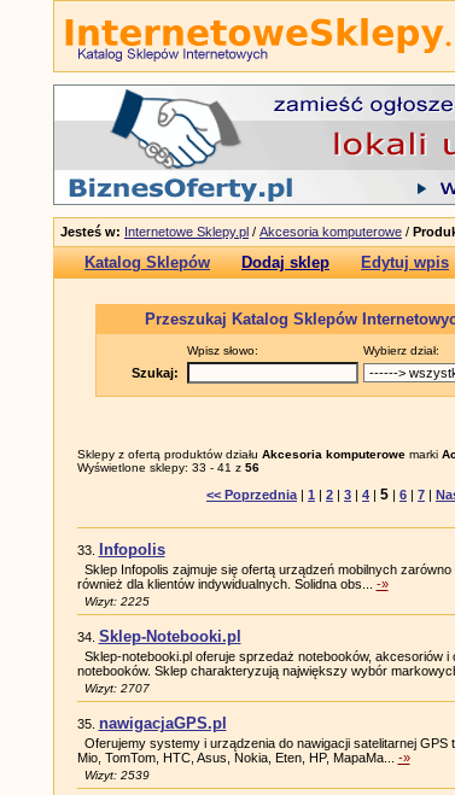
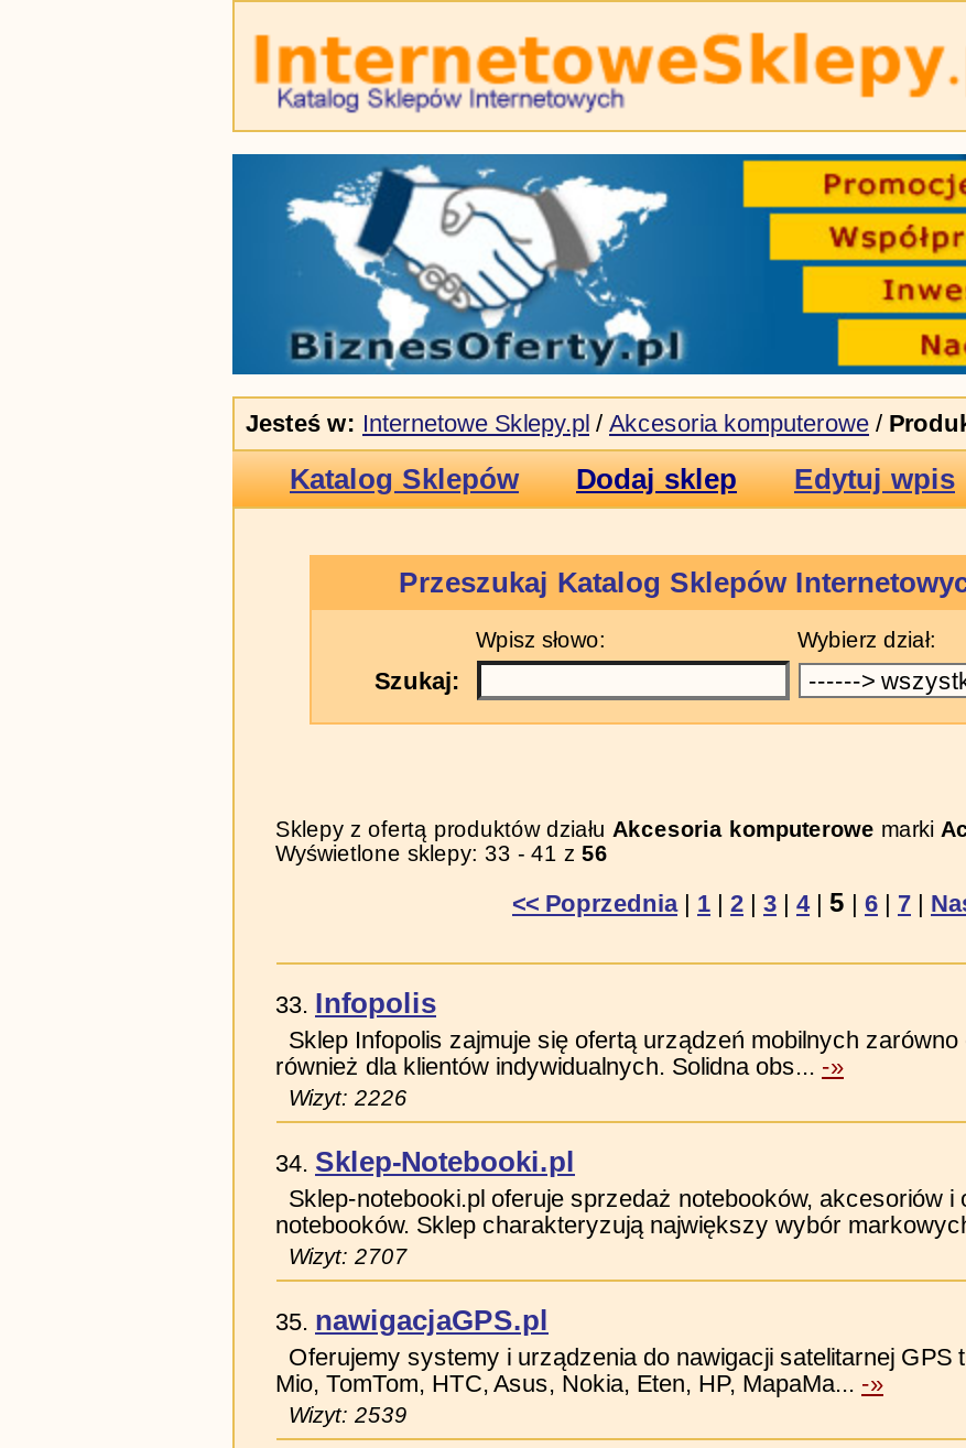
- [image]
+ [image]

- Wizyt: 2225
+ Wizyt: 2226
